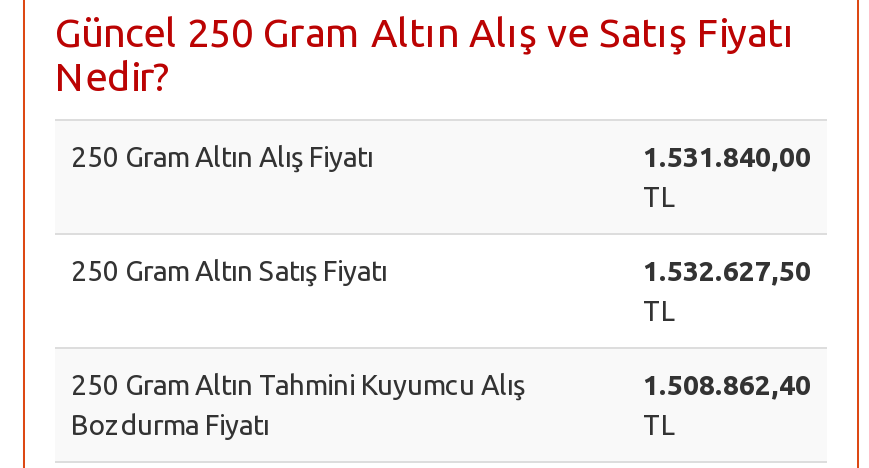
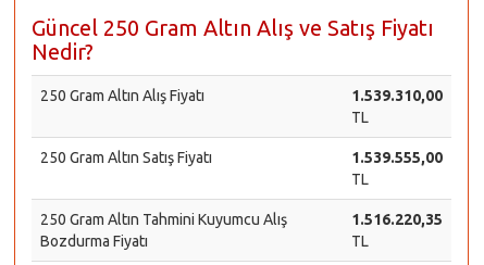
- 1.531.840,00
+ 1.539.310,00

- 1.532.627,50
+ 1.539.555,00

- 1.508.862,40
+ 1.516.220,35
